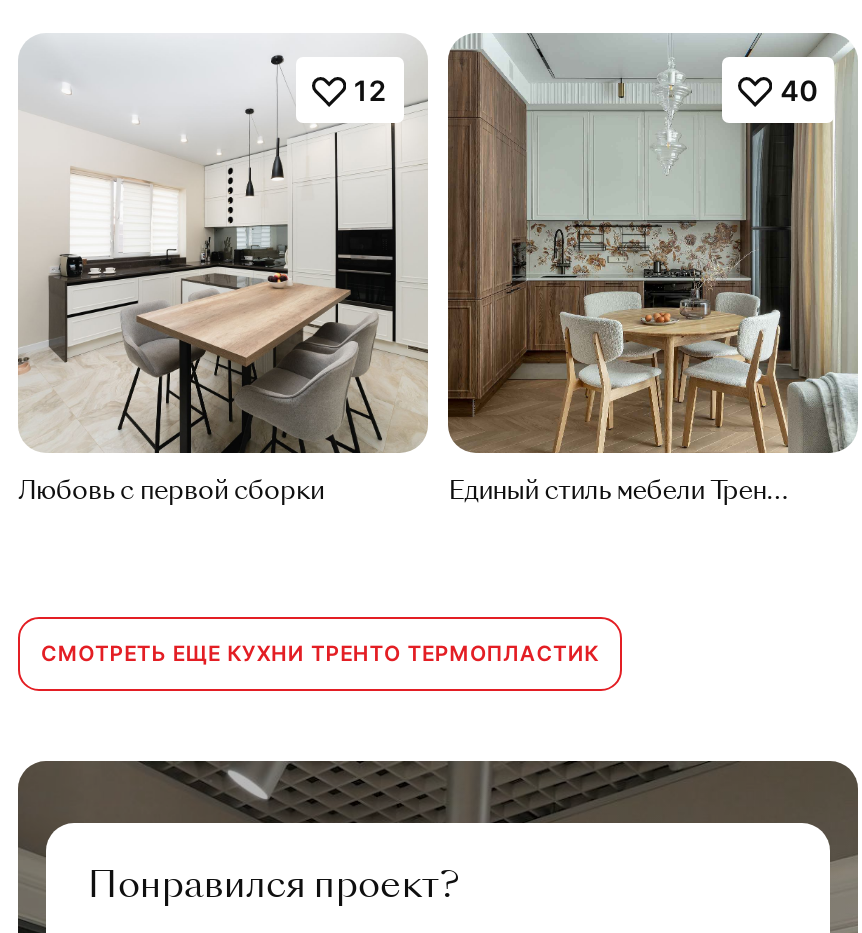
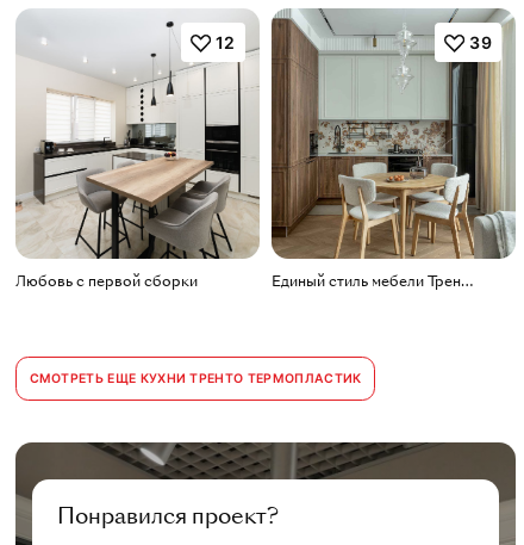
- 40
+ 39
